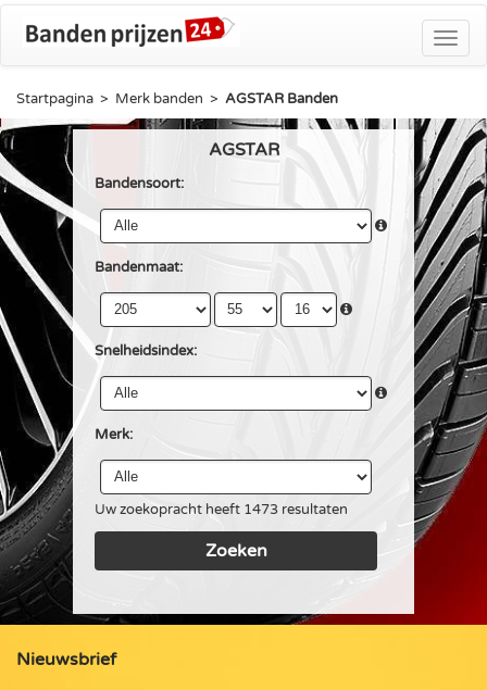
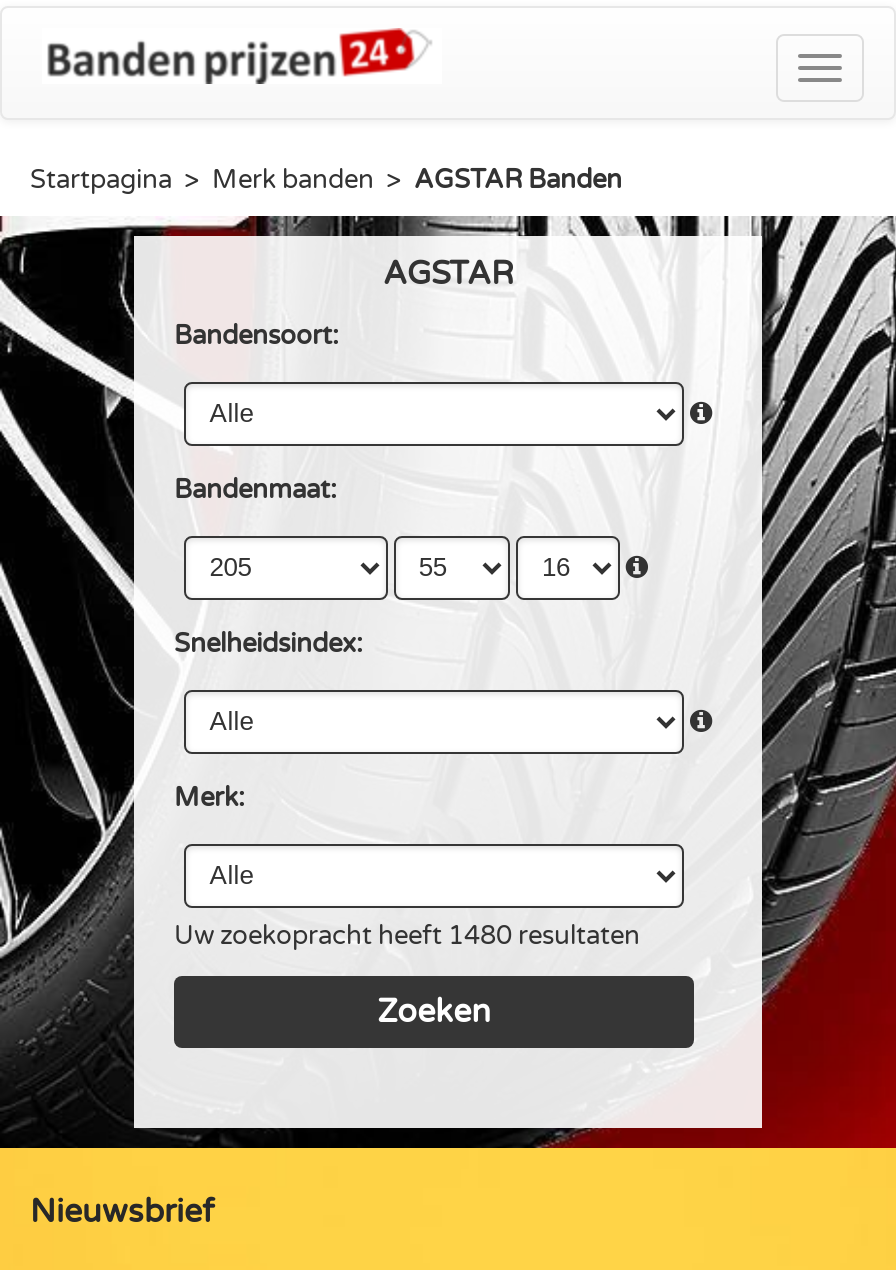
- Uw zoekopracht heeft 1473 resultaten
+ Uw zoekopracht heeft 1480 resultaten
